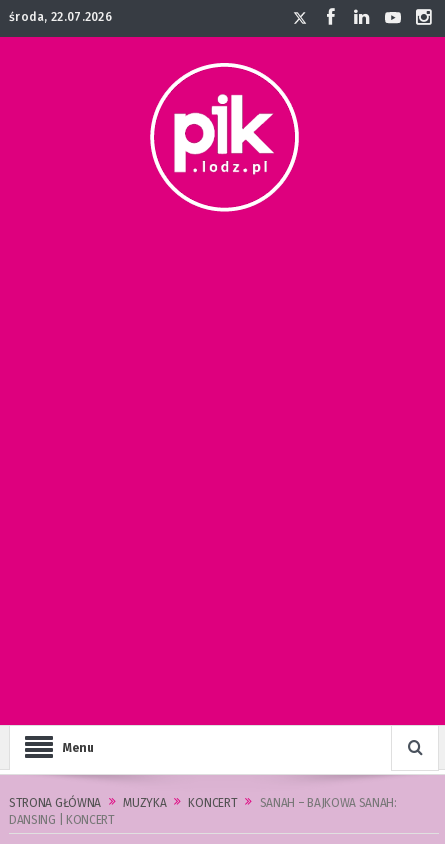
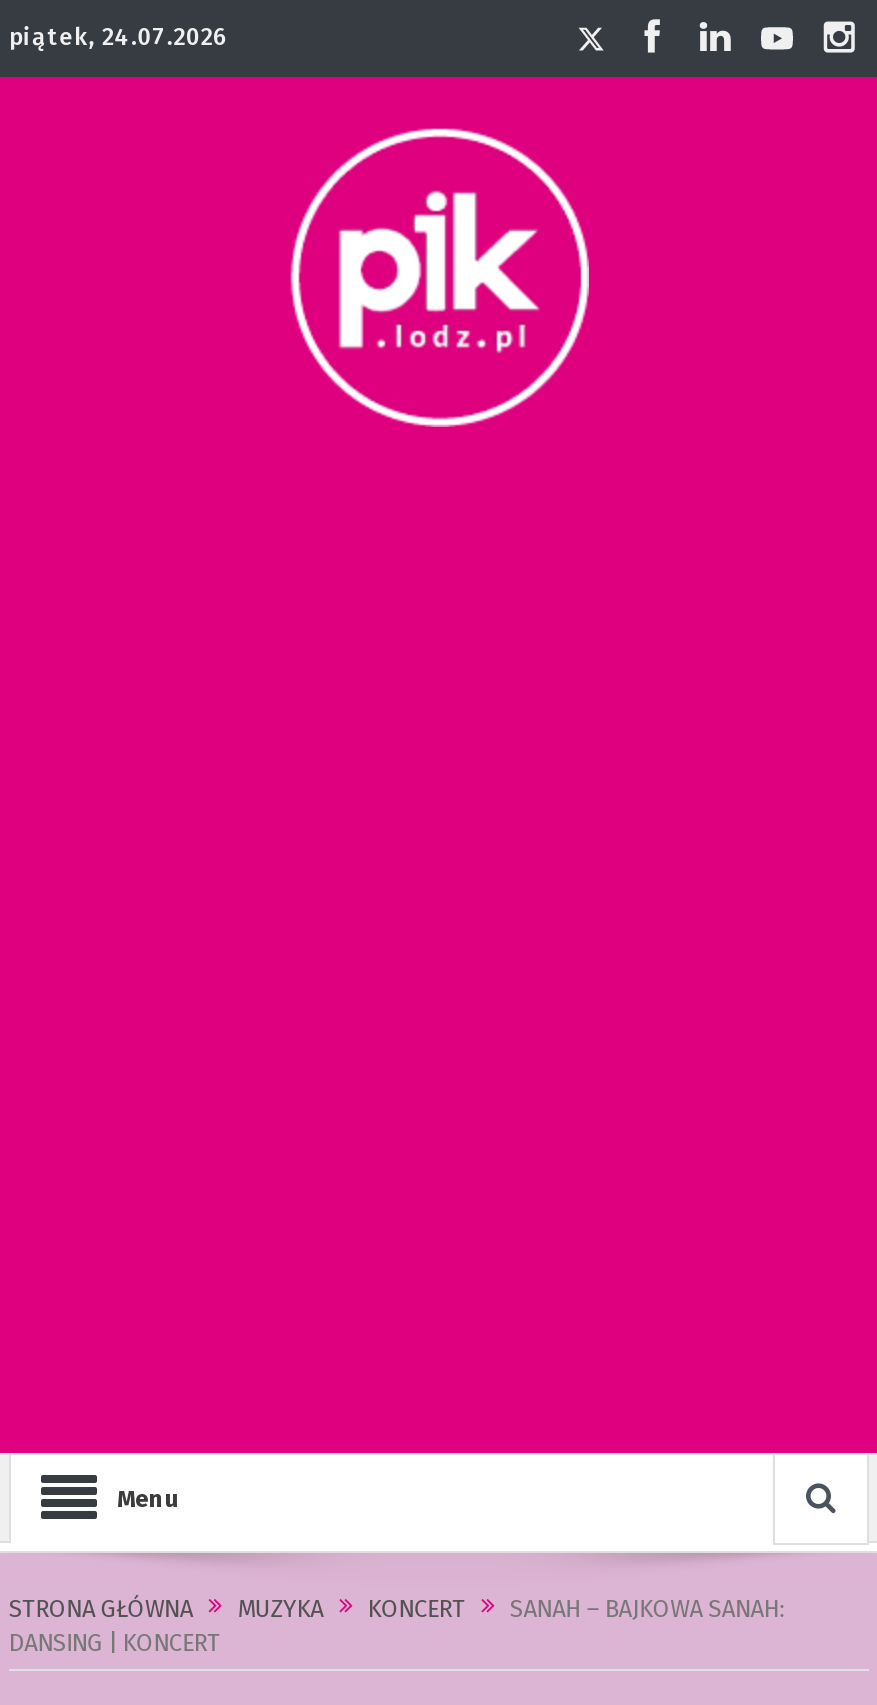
- środa, 22.07.2026
+ piątek, 24.07.2026
